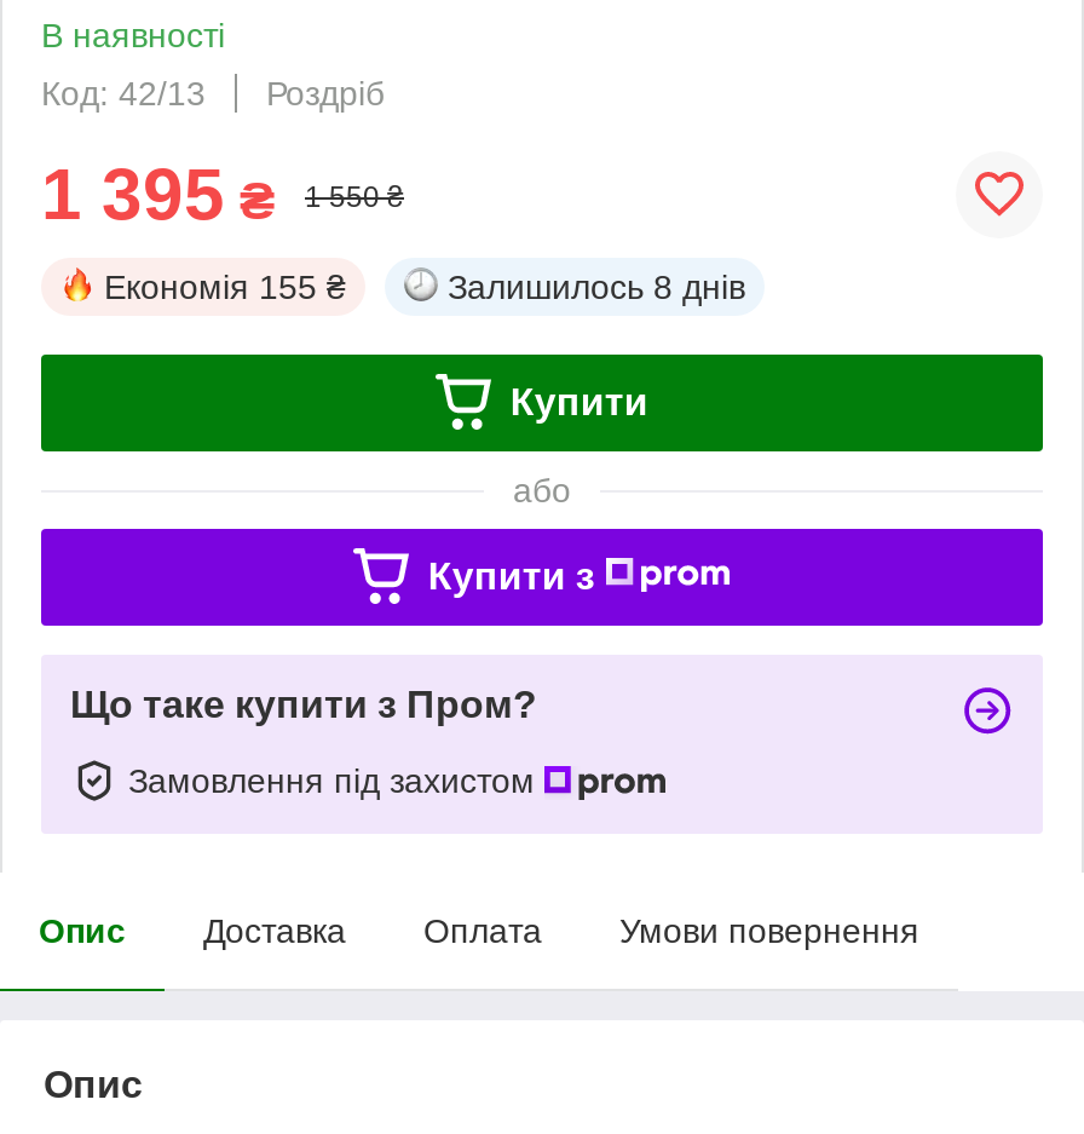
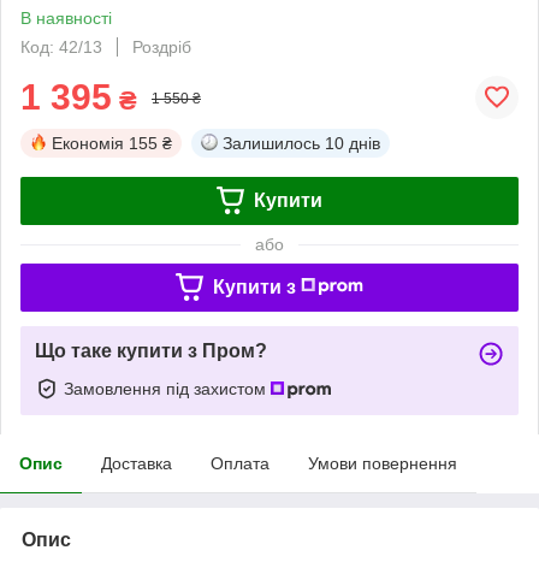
- Залишилось 8 днів
+ Залишилось 10 днів
